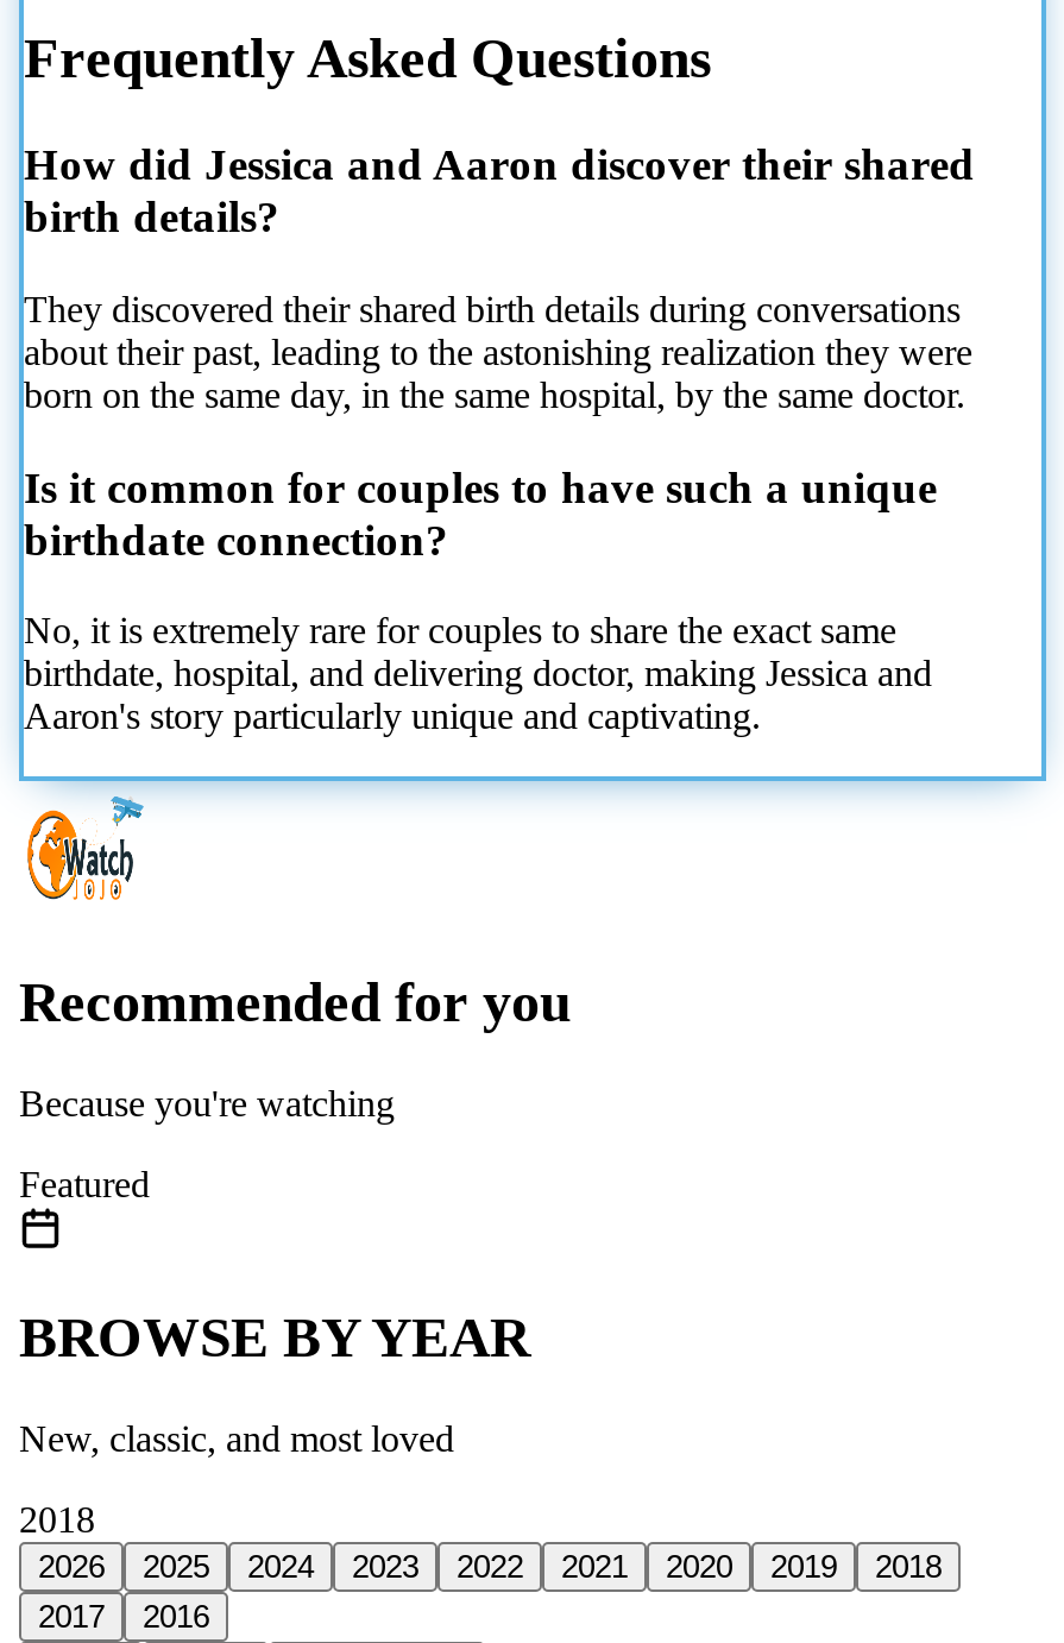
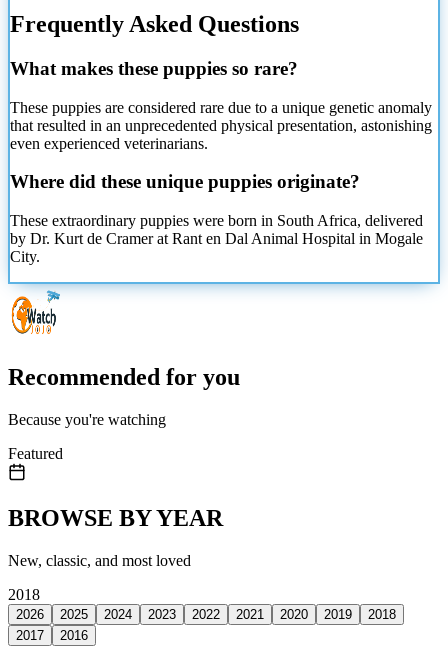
- How did Jessica and Aaron discover their shared
- birth details?
+ What makes these puppies so rare?

- They discovered their shared birth details during conversations
- about their past, leading to the astonishing realization they were
- born on the same day, in the same hospital, by the same doctor.
+ These puppies are considered rare due to a unique genetic anomaly
+ that resulted in an unprecedented physical presentation, astonishing
+ even experienced veterinarians.

- Is it common for couples to have such a unique
- birthdate connection?
+ Where did these unique puppies originate?

- No, it is extremely rare for couples to share the exact same
- birthdate, hospital, and delivering doctor, making Jessica and
- Aaron's story particularly unique and captivating.
+ These extraordinary puppies were born in South Africa, delivered
+ by Dr. Kurt de Cramer at Rant en Dal Animal Hospital in Mogale
+ City.
